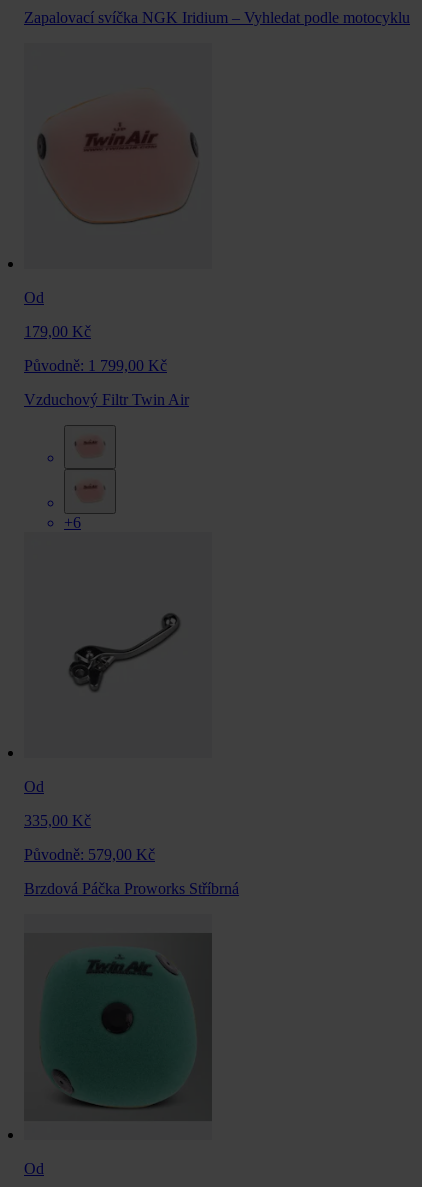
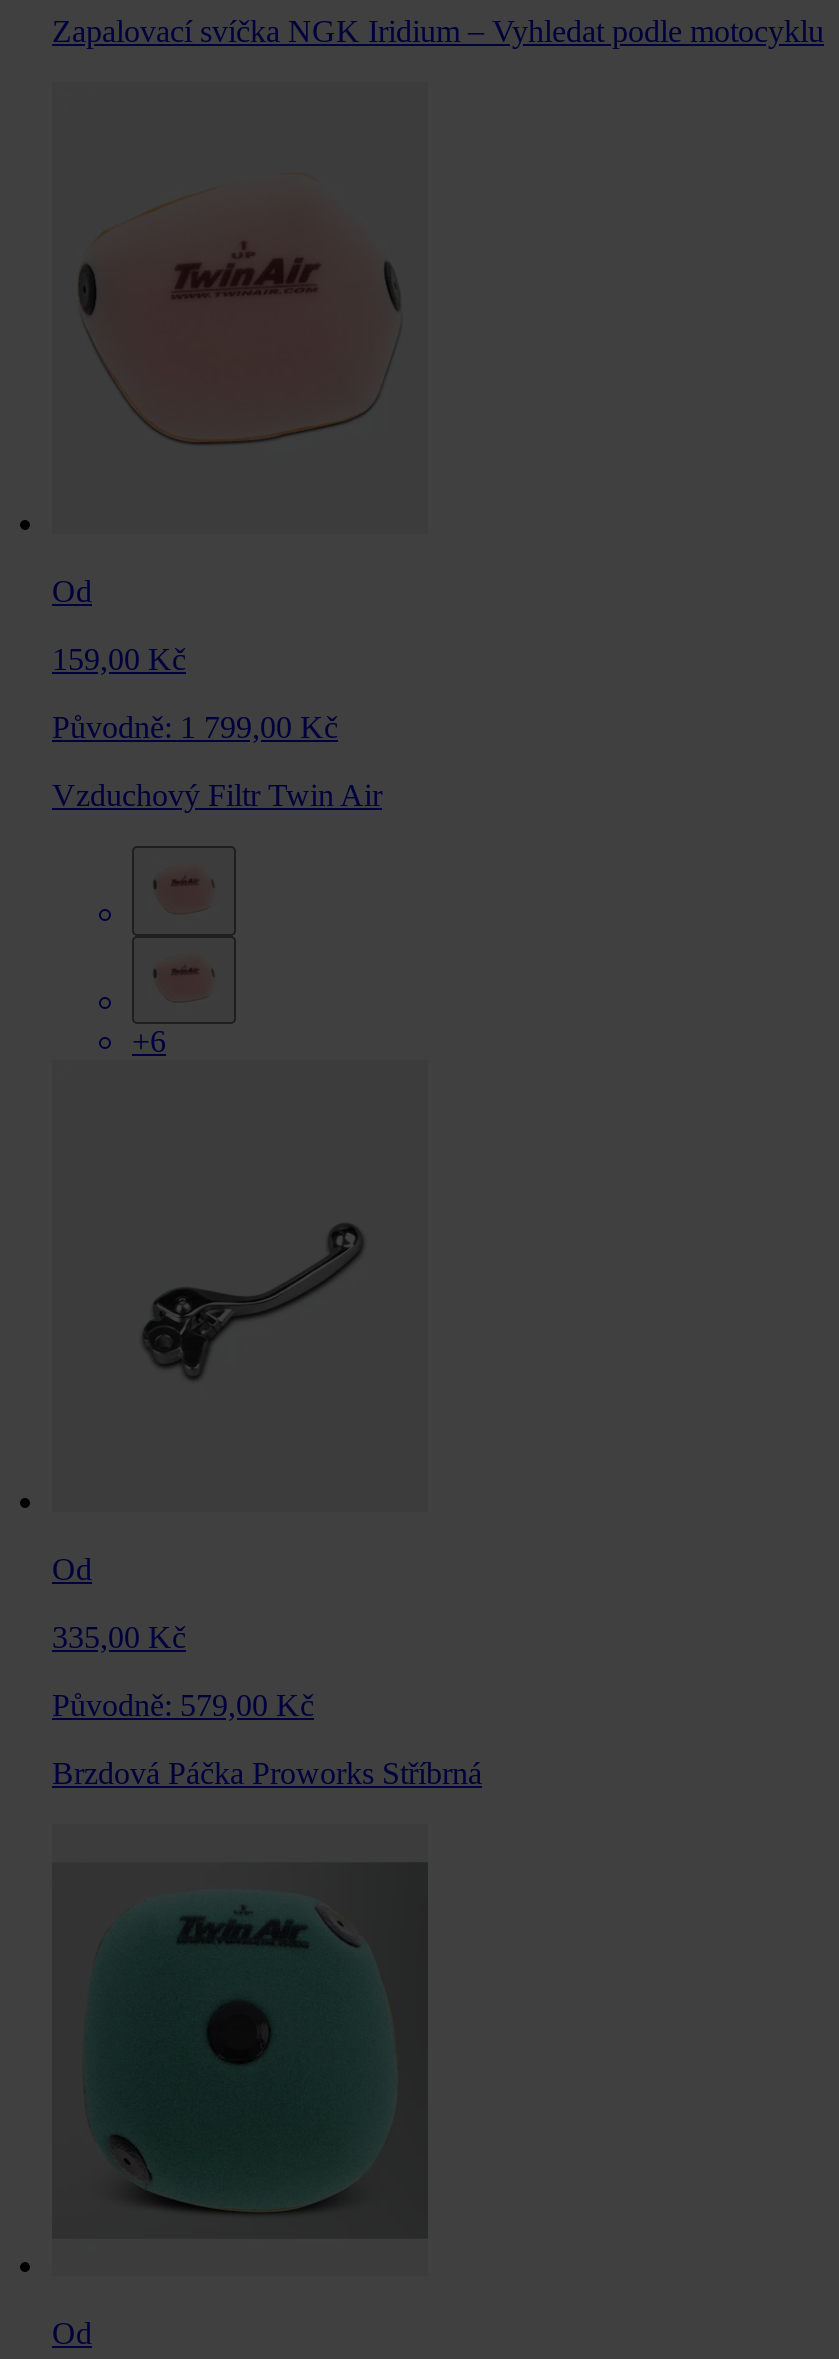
- 179,00 Kč
+ 159,00 Kč
